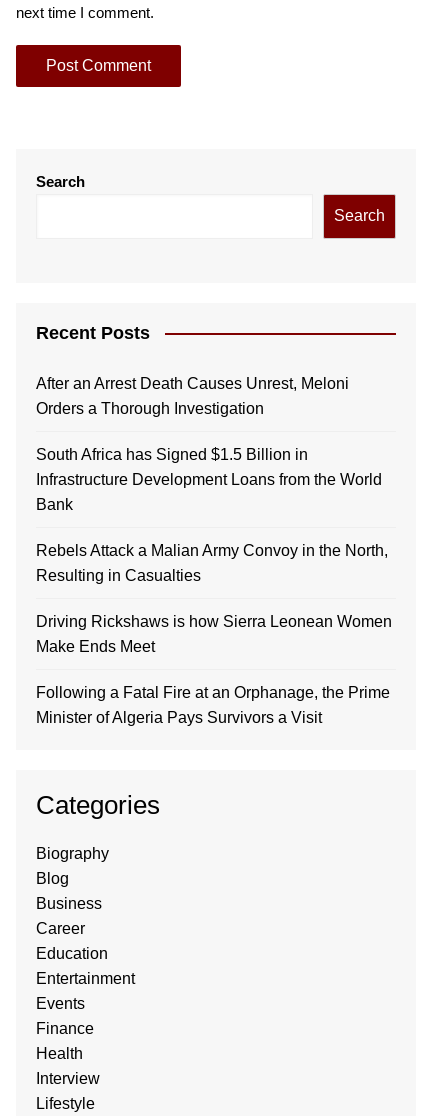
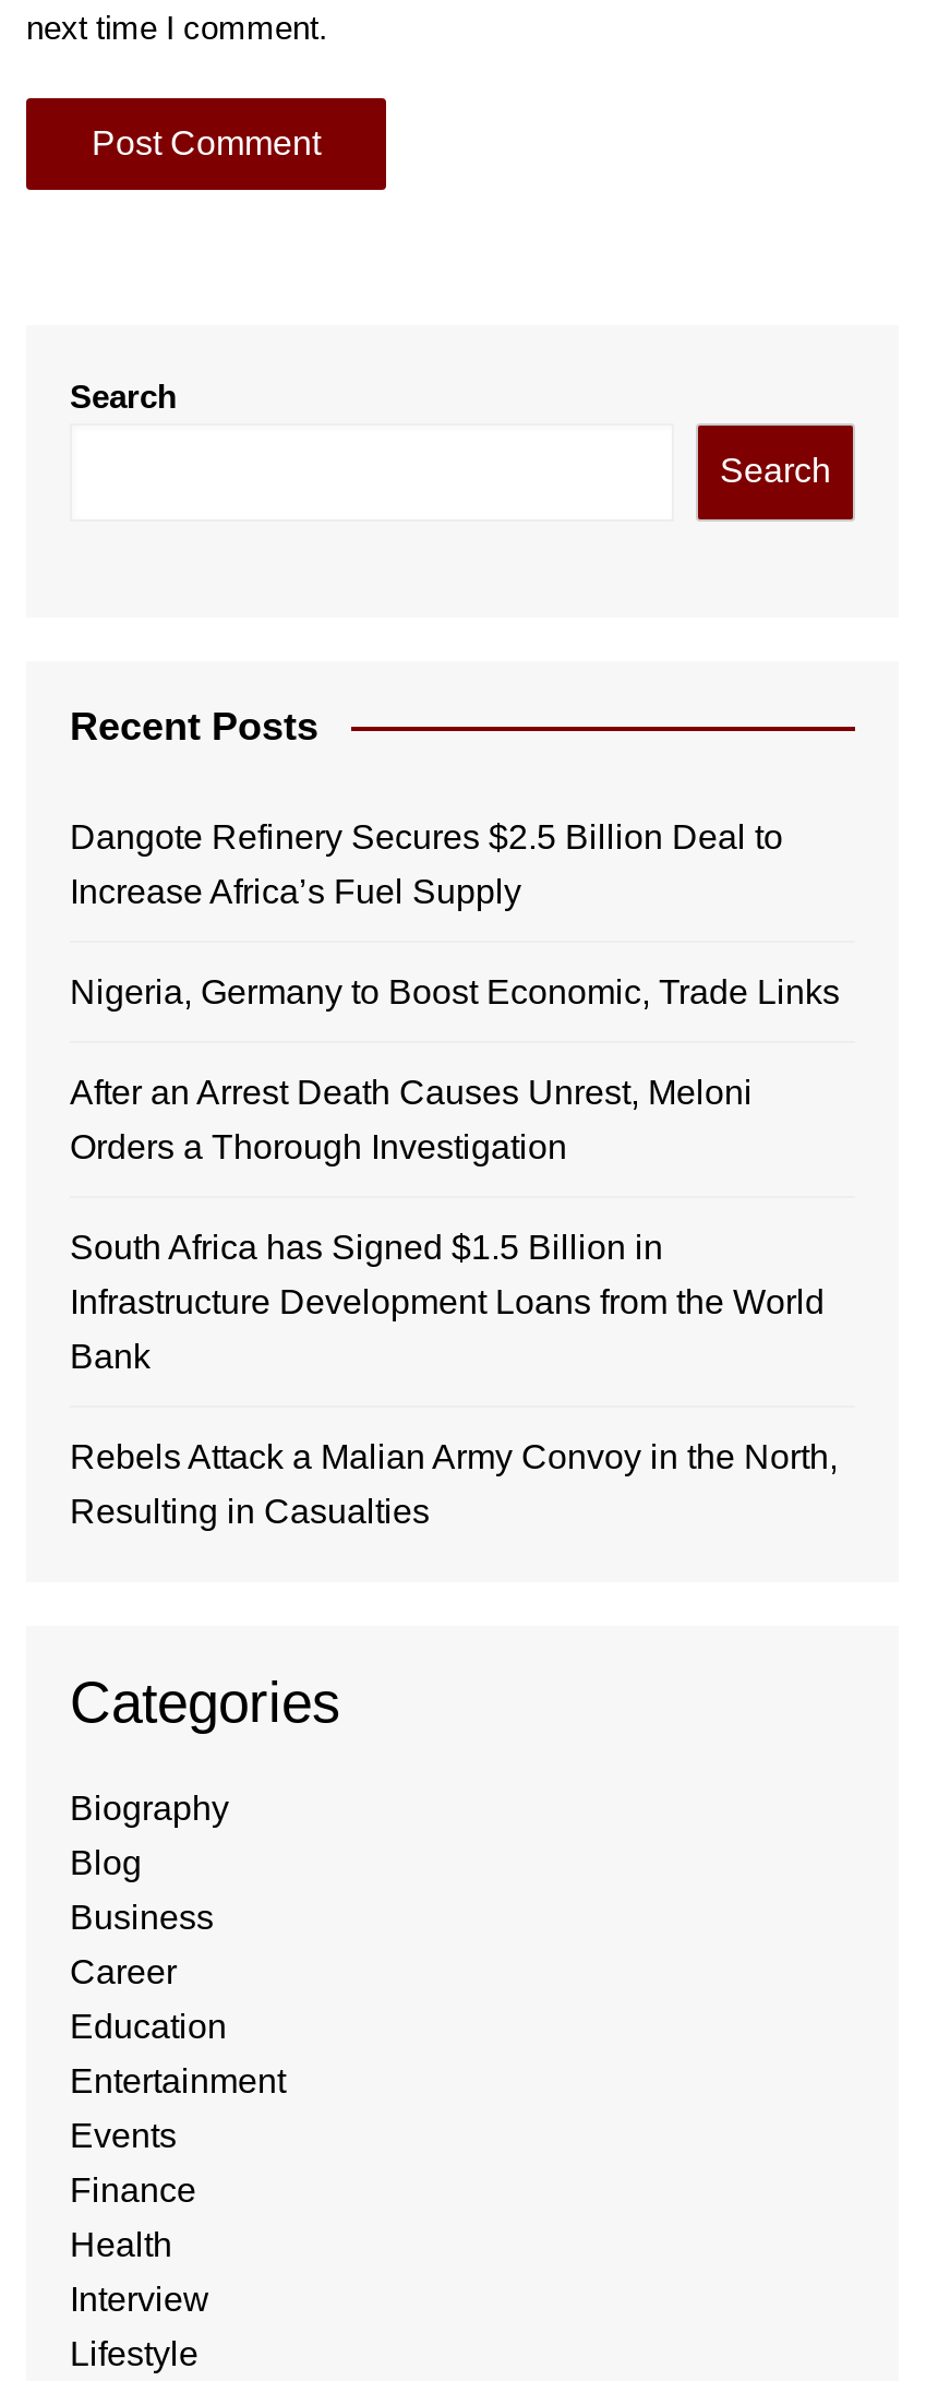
+ Dangote Refinery Secures $2.5 Billion Deal to
+ Increase Africa’s Fuel Supply
+ Nigeria, Germany to Boost Economic, Trade Links

moved down: After an Arrest Death Causes Unrest, Meloni | Orders a Thorough Investigation | South Africa has Signed $1.5 Billion in | Infrastructure Development Loans from the World | Bank | Rebels Attack a Malian Army Convoy in the North, | Resulting in Casualties

- Driving Rickshaws is how Sierra Leonean Women
- Make Ends Meet
- Following a Fatal Fire at an Orphanage, the Prime
- Minister of Algeria Pays Survivors a Visit
